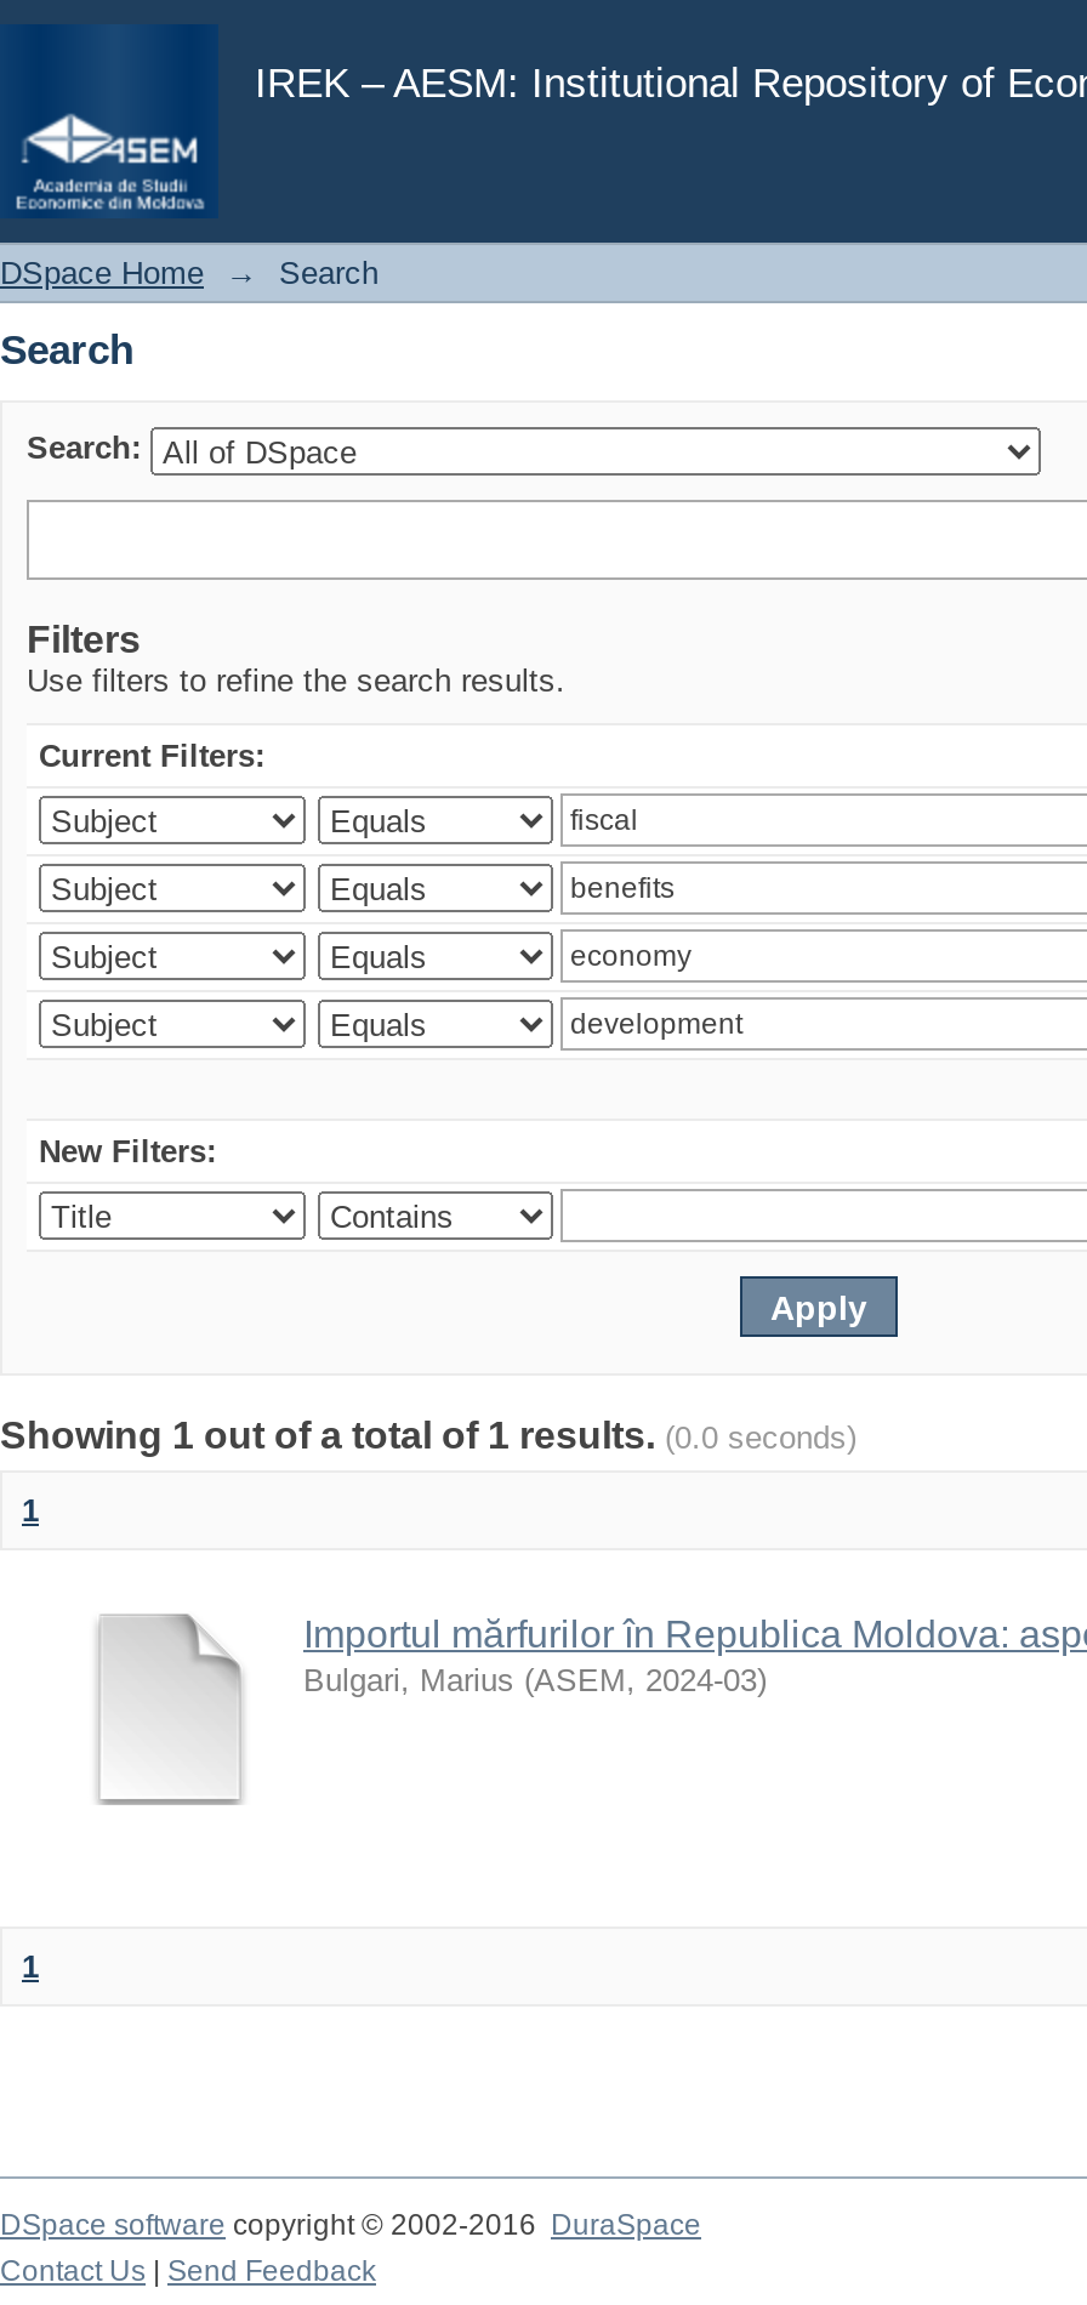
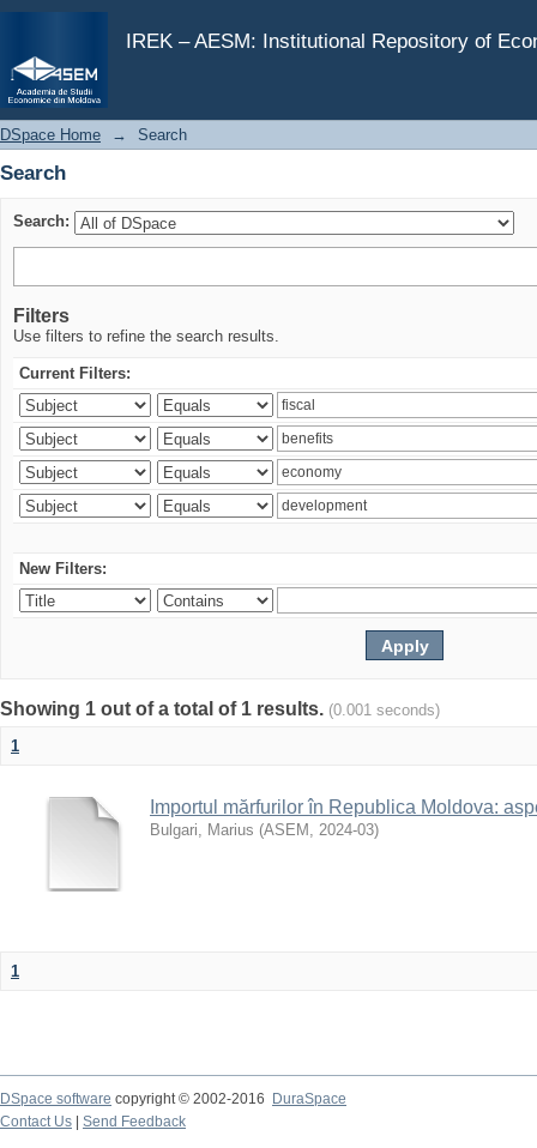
- Showing 1 out of a total of 1 results. (0.0 seconds)
+ Showing 1 out of a total of 1 results. (0.001 seconds)
